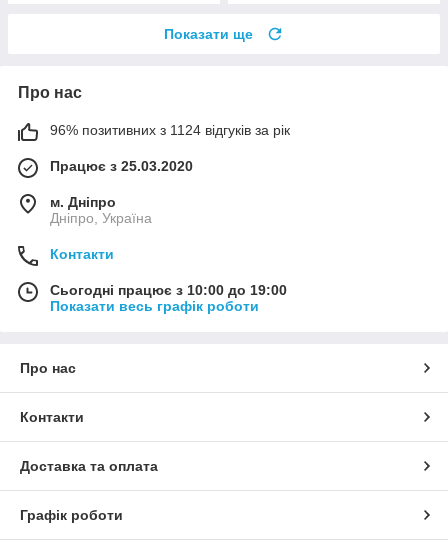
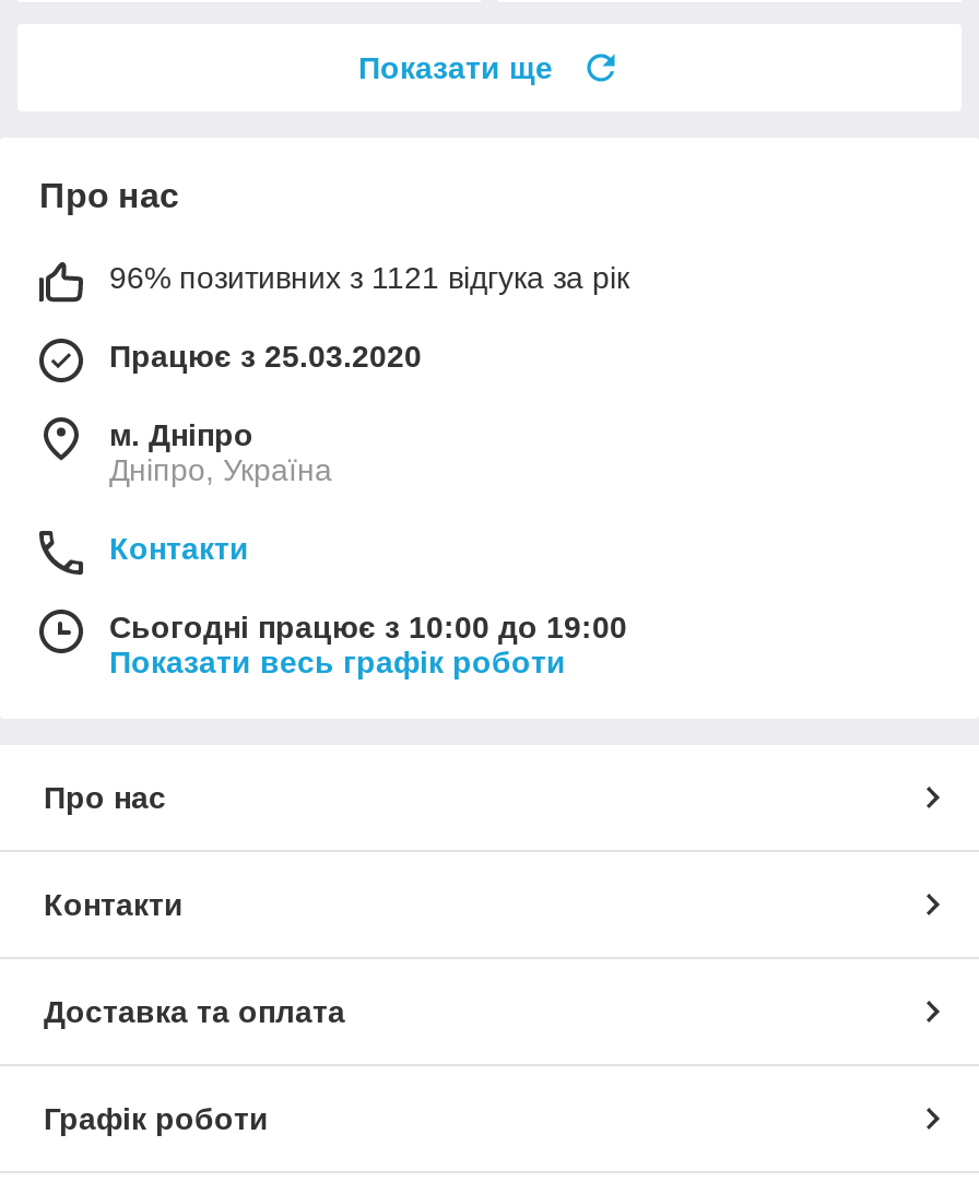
- 96% позитивних з 1124 відгуків за рік
+ 96% позитивних з 1121 відгука за рік
